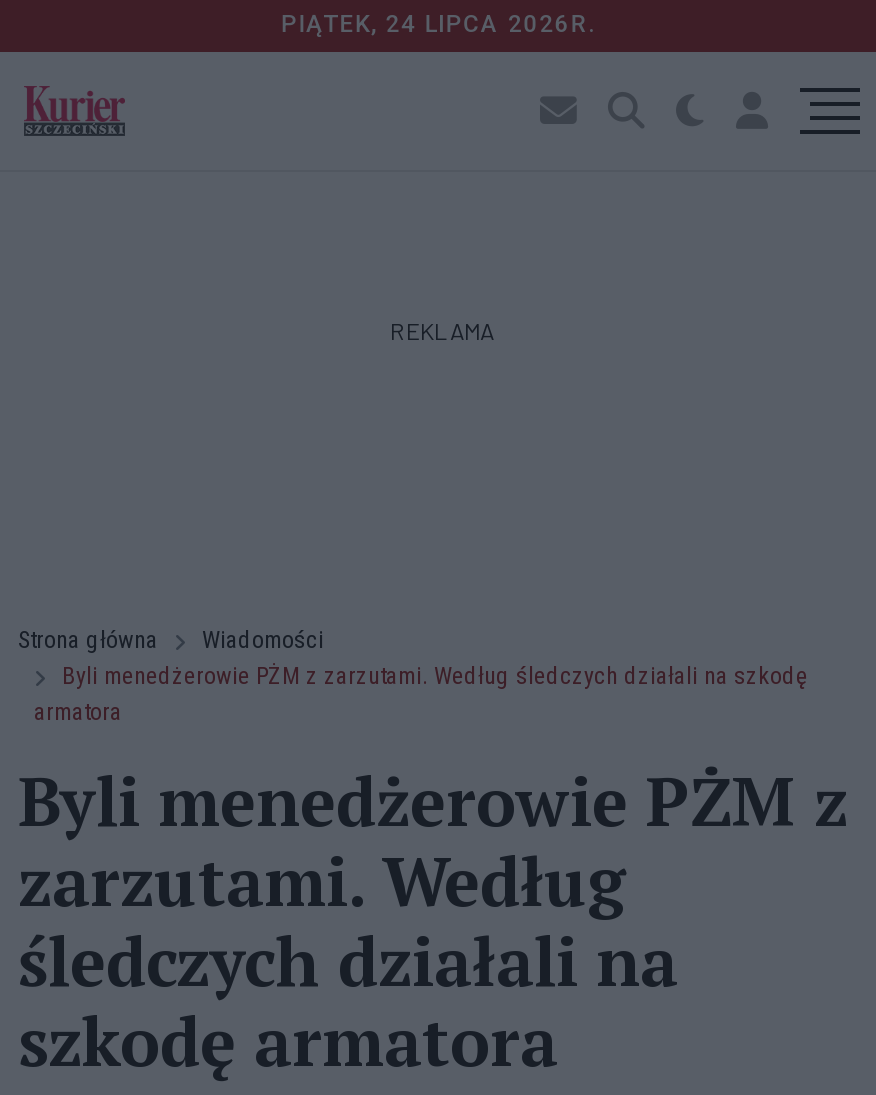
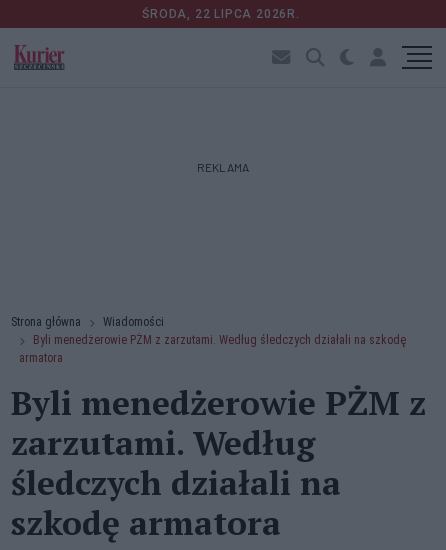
- PIĄTEK, 24 LIPCA 2026R.
+ ŚRODA, 22 LIPCA 2026R.
